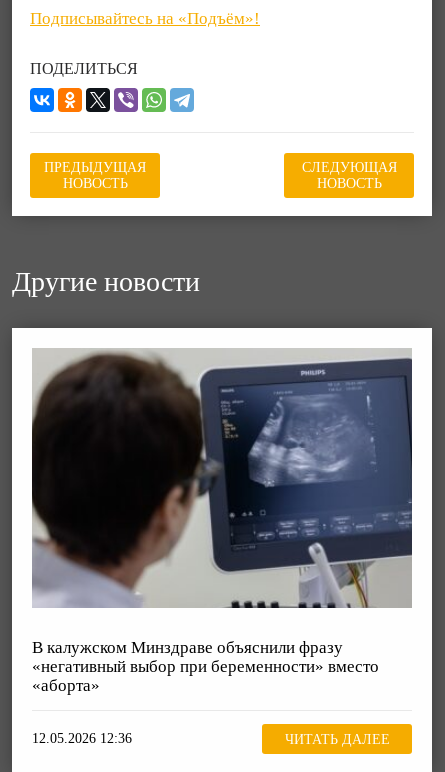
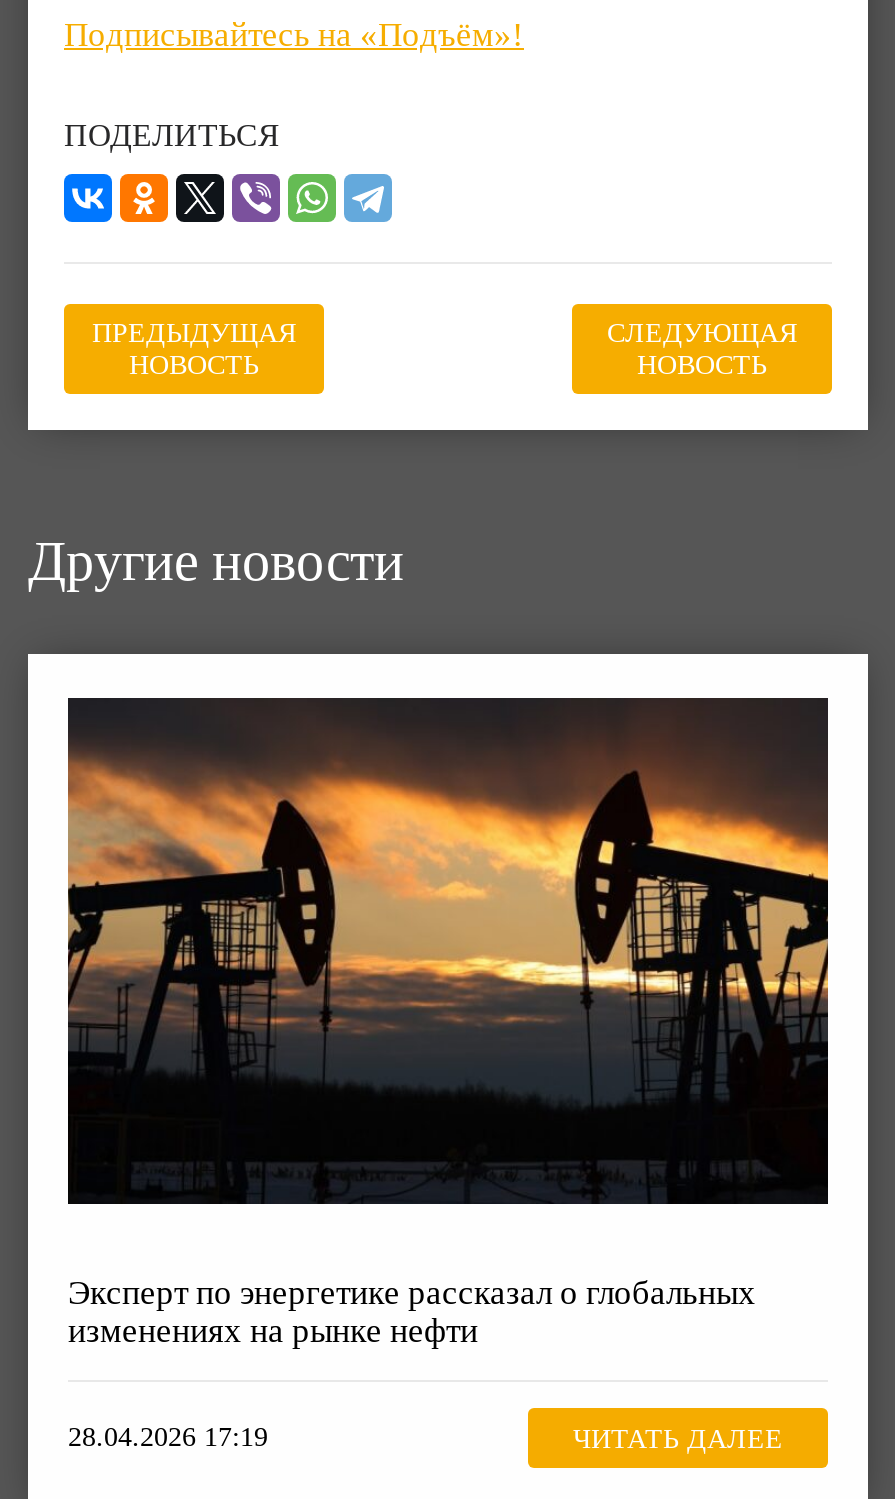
- [image]
- В калужском Минздраве объяснили фразу
- «негативный выбор при беременности» вместо
- «аборта»
+ [image]
+ Эксперт по энергетике рассказал о глобальных
+ изменениях на рынке нефти

- 12.05.2026 12:36
+ 28.04.2026 17:19
